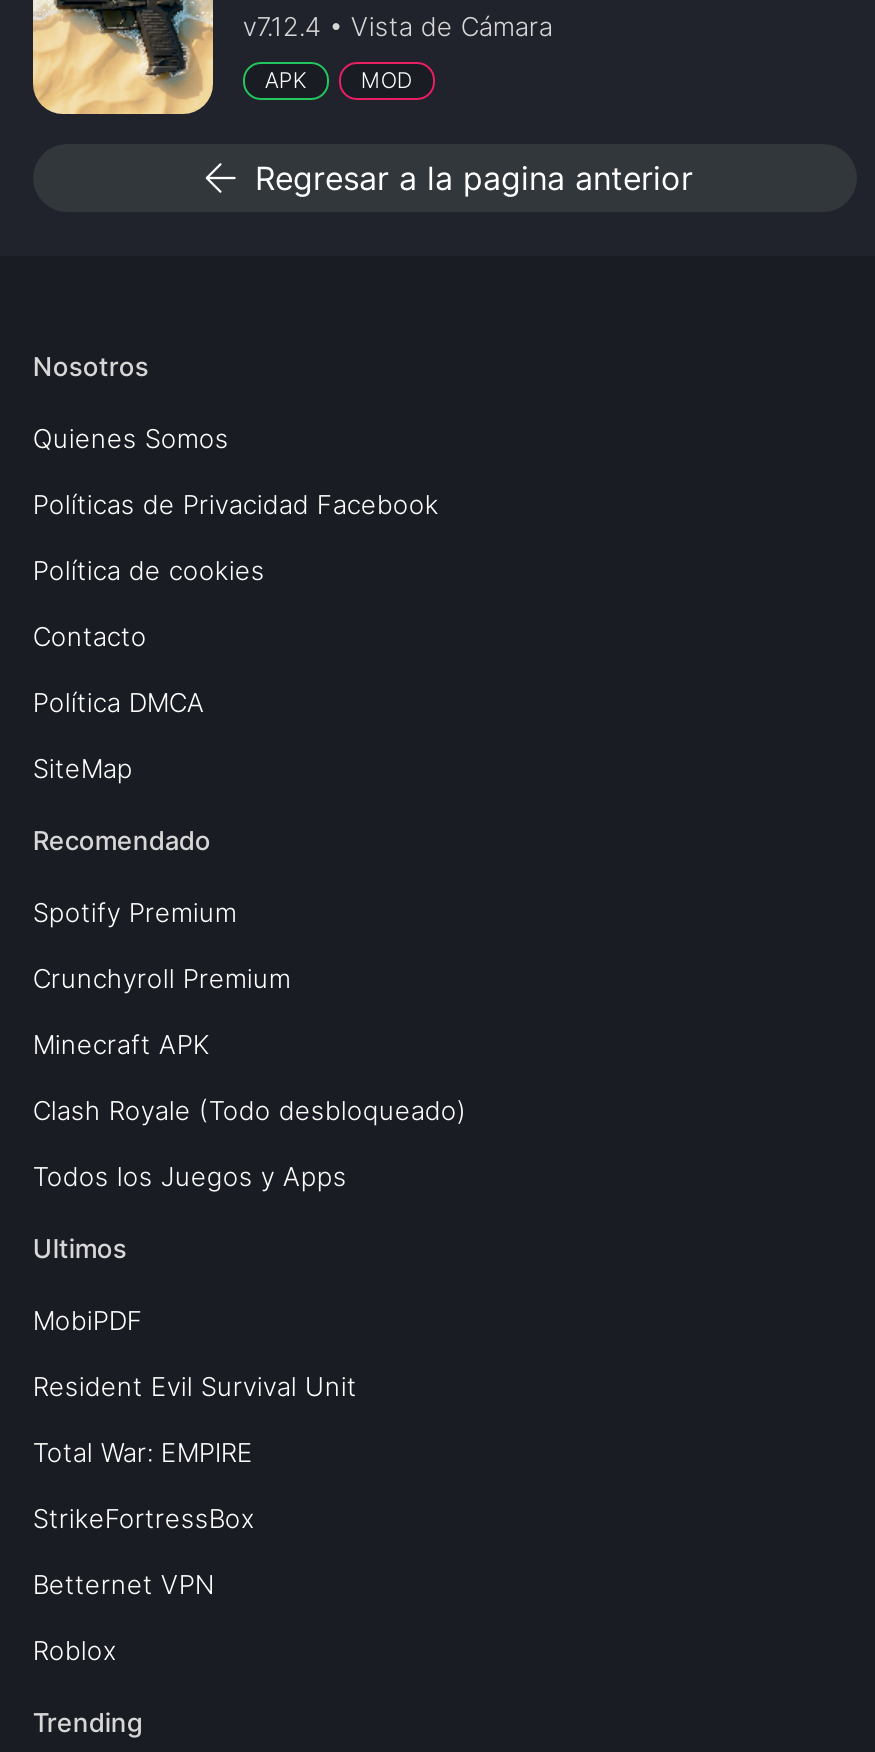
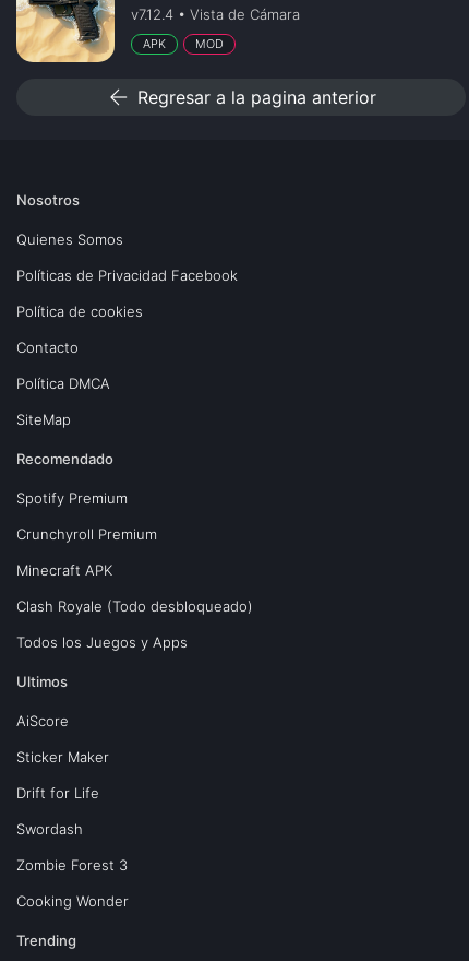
- MobiPDF
+ AiScore

- Resident Evil Survival Unit
+ Sticker Maker

- Total War: EMPIRE
+ Drift for Life

- StrikeFortressBox
+ Swordash

- Betternet VPN
+ Zombie Forest 3

- Roblox
+ Cooking Wonder
